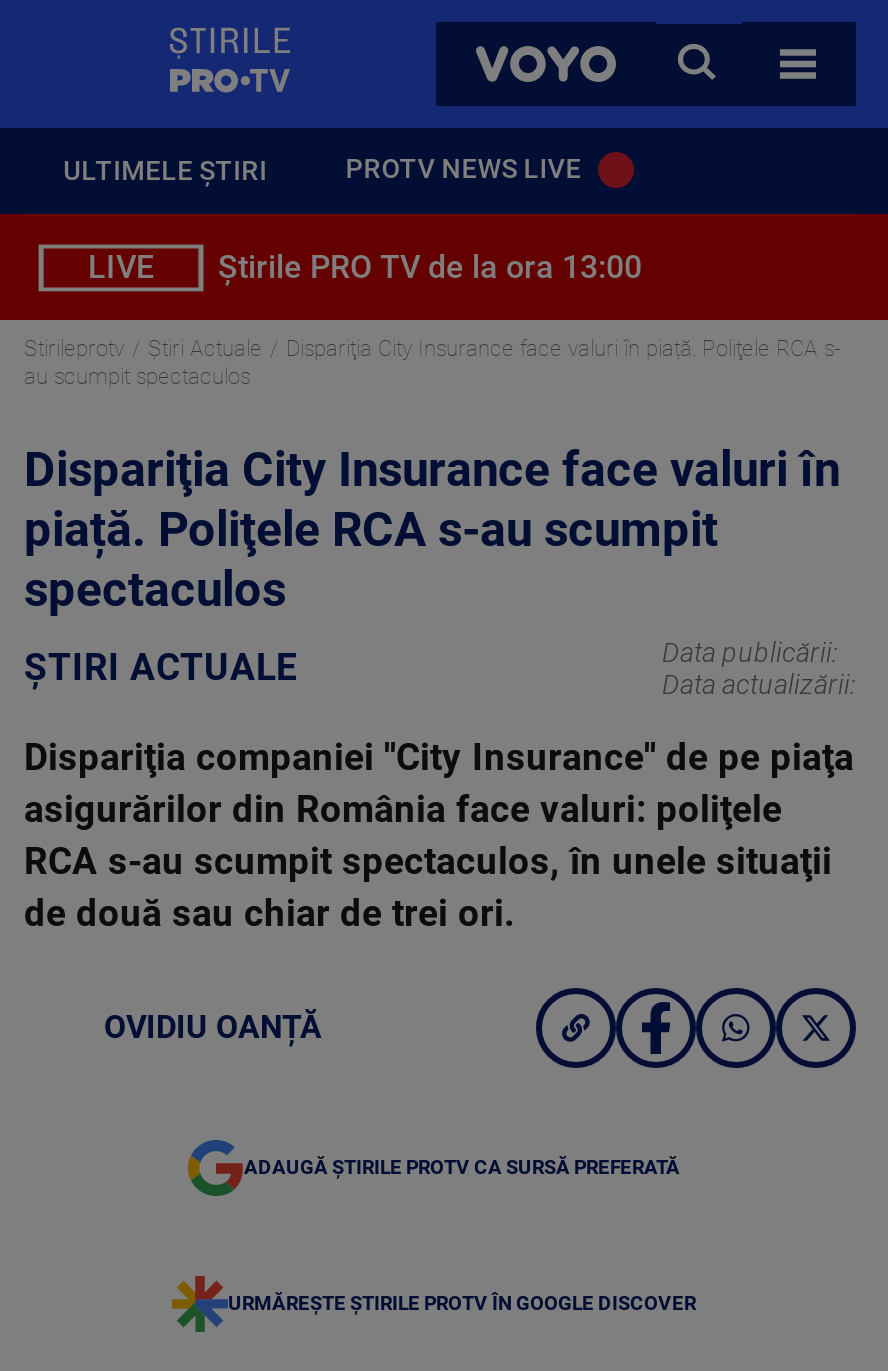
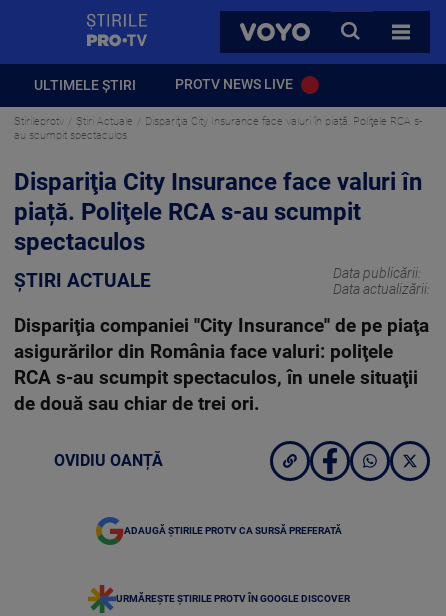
- LIVE
- Știrile PRO TV de la ora 13:00
